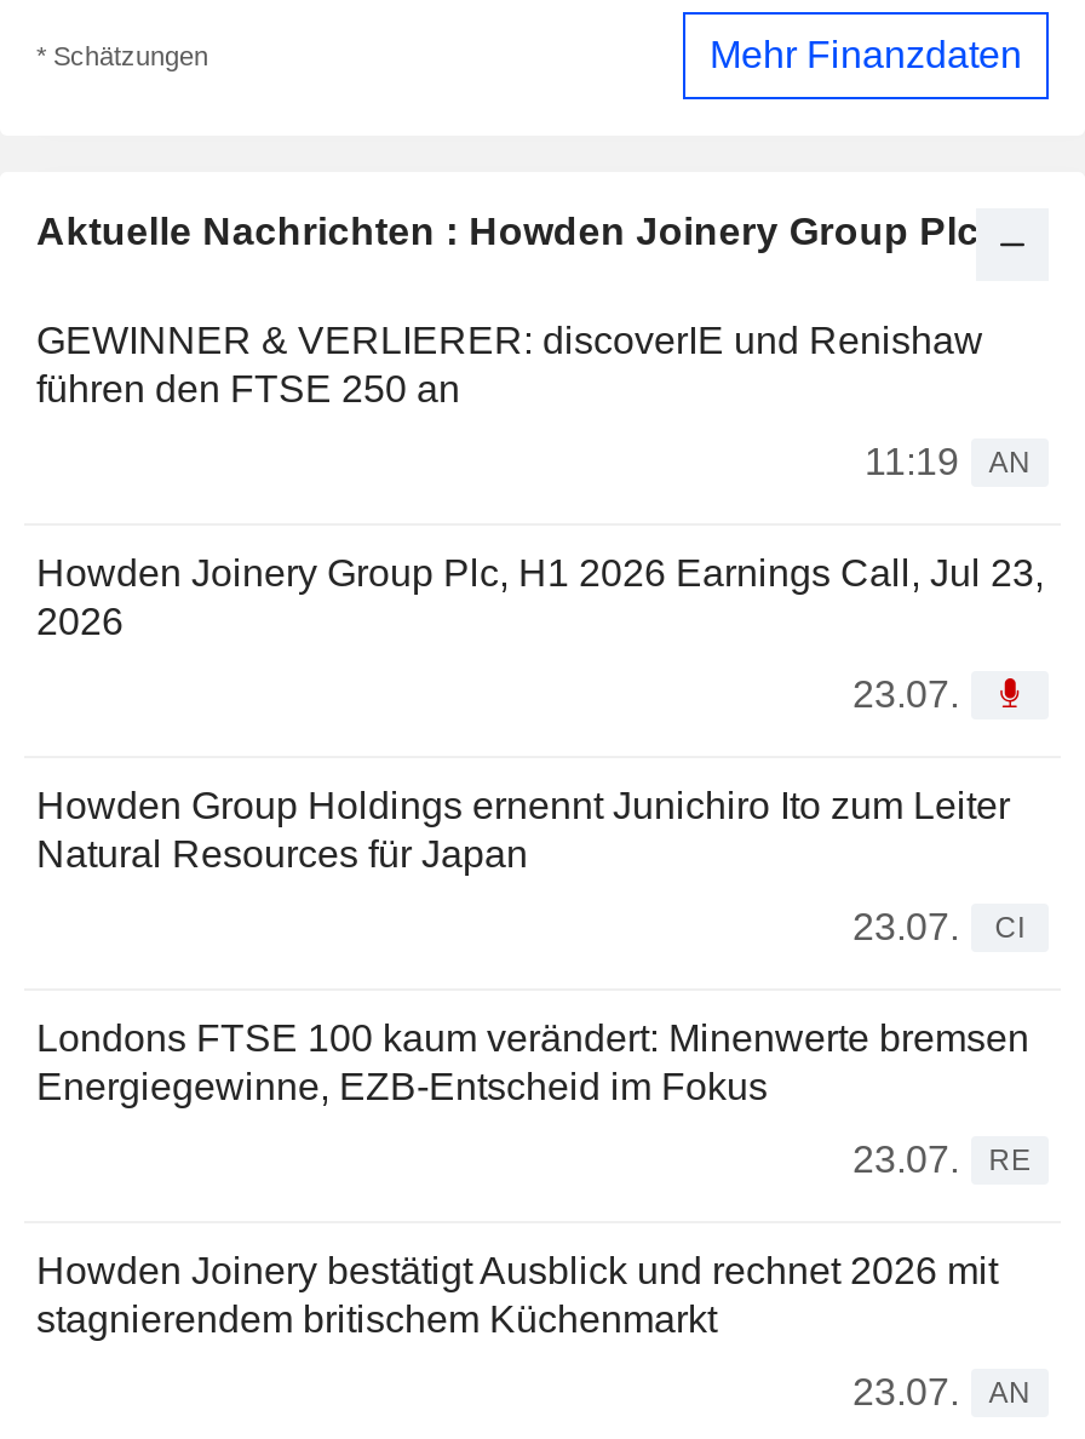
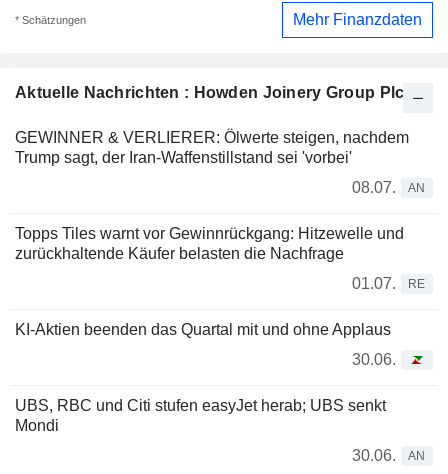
- GEWINNER & VERLIERER: discoverIE und Renishaw
- führen den FTSE 250 an
+ GEWINNER & VERLIERER: Ölwerte steigen, nachdem
+ Trump sagt, der Iran-Waffenstillstand sei 'vorbei'

- 11:19 AN
+ 08.07. AN

- Howden Joinery Group Plc, H1 2026 Earnings Call, Jul 23,
- 2026
- 23.07.
- Howden Group Holdings ernennt Junichiro Ito zum Leiter
- Natural Resources für Japan
- 23.07.
- CI
- Londons FTSE 100 kaum verändert: Minenwerte bremsen
- Energiegewinne, EZB-Entscheid im Fokus
- 23.07.
+ Topps Tiles warnt vor Gewinnrückgang: Hitzewelle und
+ zurückhaltende Käufer belasten die Nachfrage
+ 01.07.

moved up: RE

- Howden Joinery bestätigt Ausblick und rechnet 2026 mit
- stagnierendem britischem Küchenmarkt
- 23.07.
+ KI-Aktien beenden das Quartal mit und ohne Applaus
+ 30.06.
+ UBS, RBC und Citi stufen easyJet herab; UBS senkt
+ Mondi
+ 30.06.
